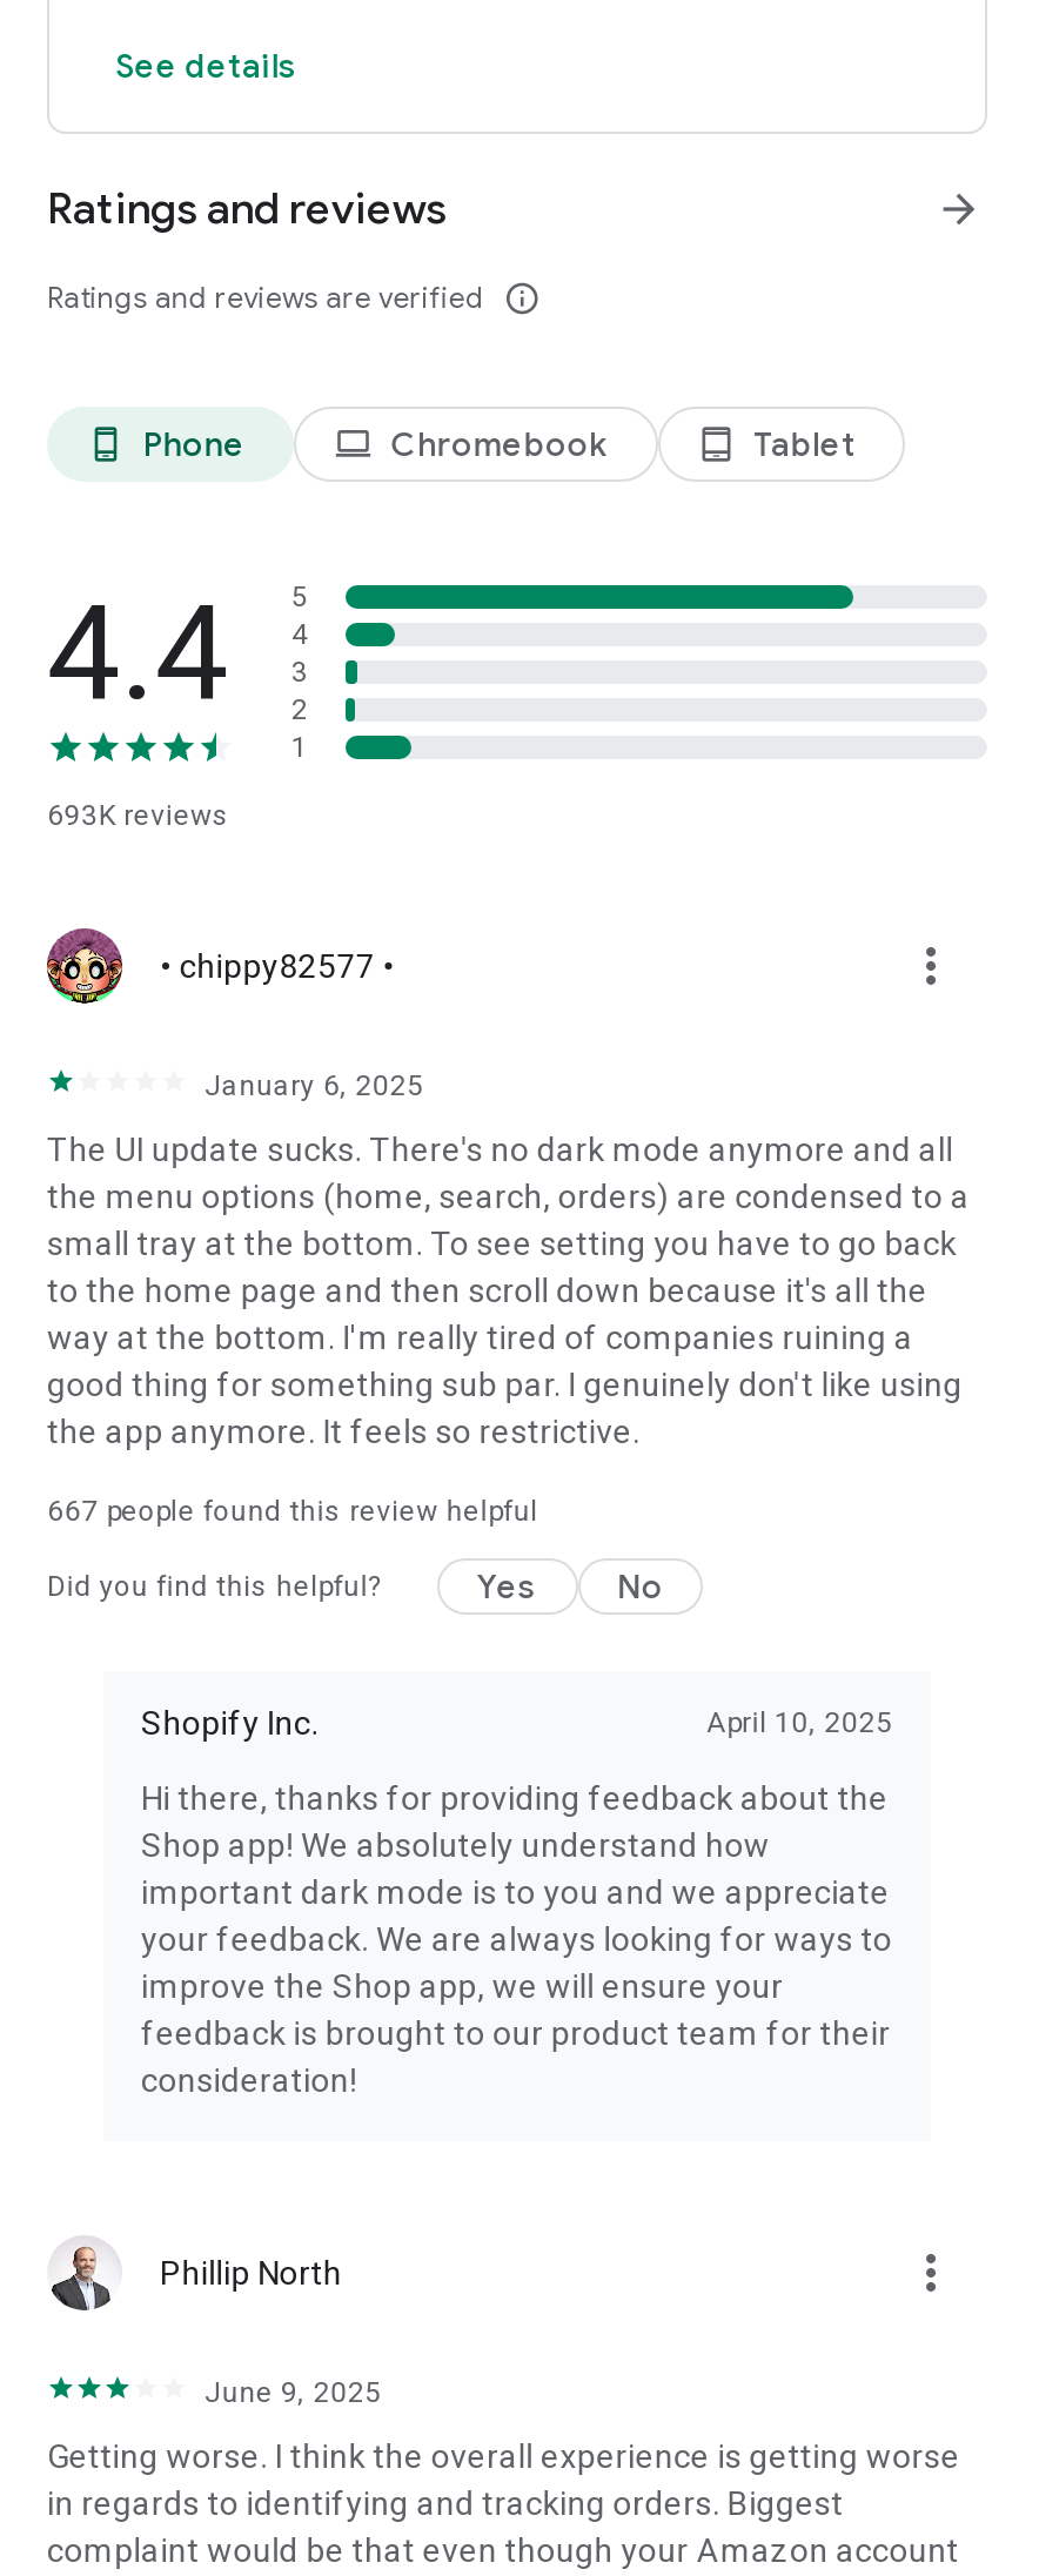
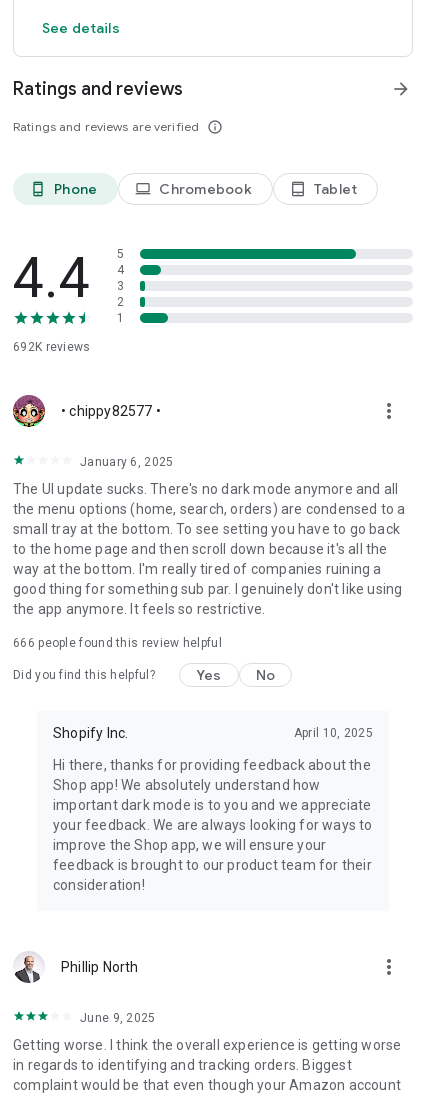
- 693K reviews
+ 692K reviews

- 667 people found this review helpful
+ 666 people found this review helpful
